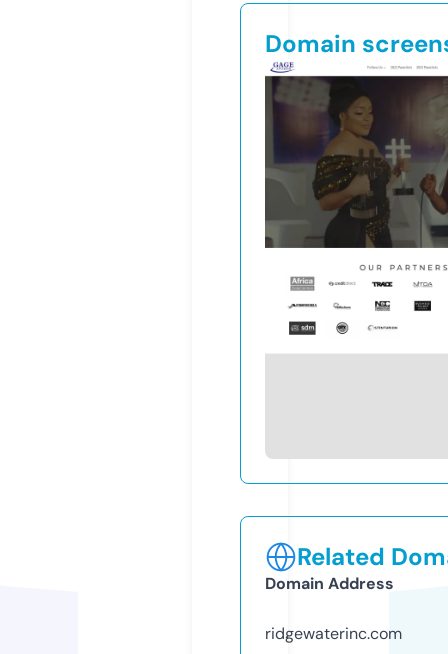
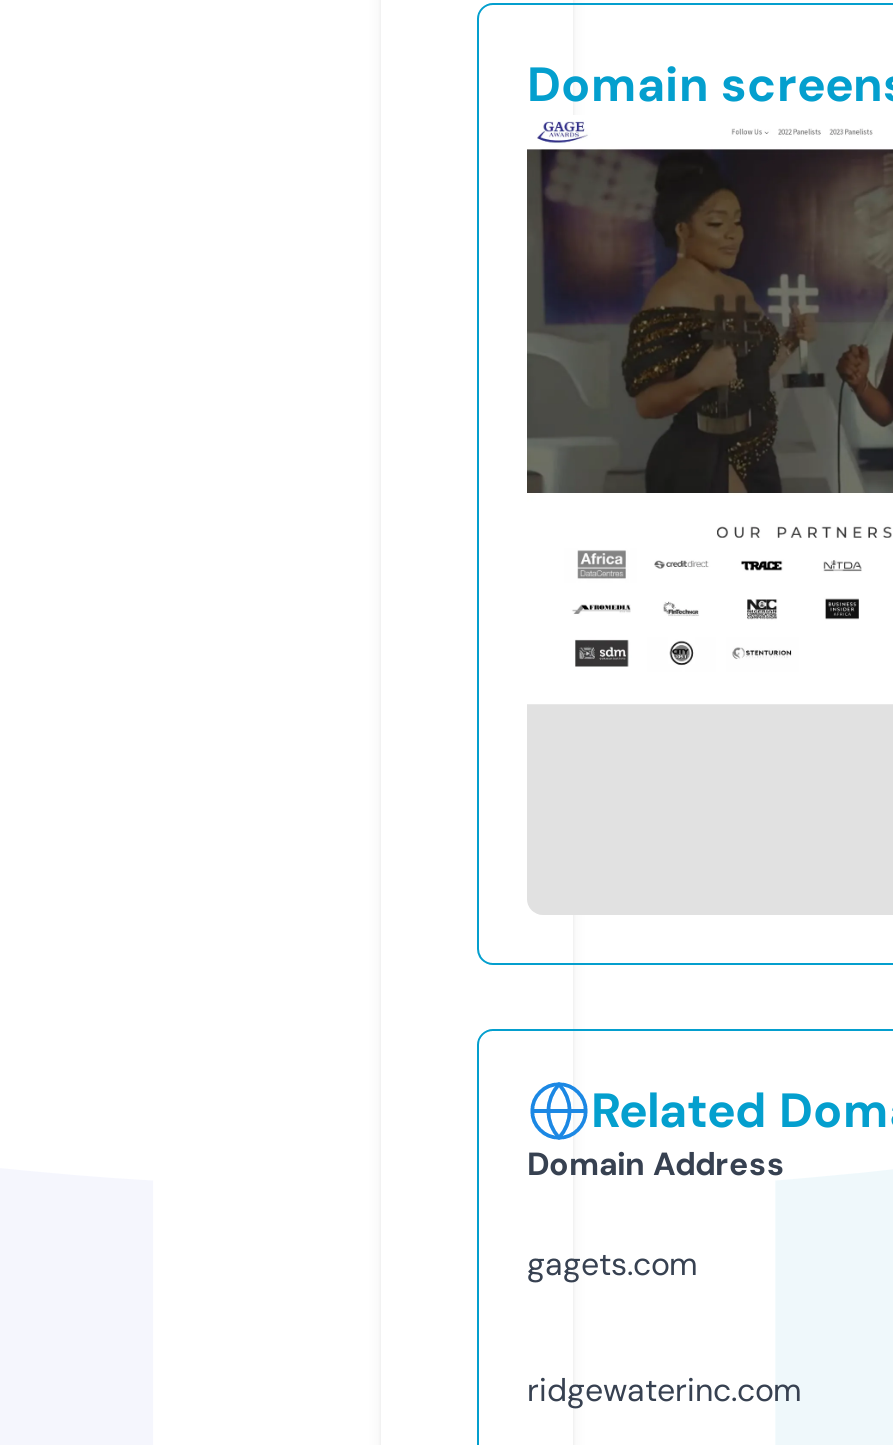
+ gagets.com
